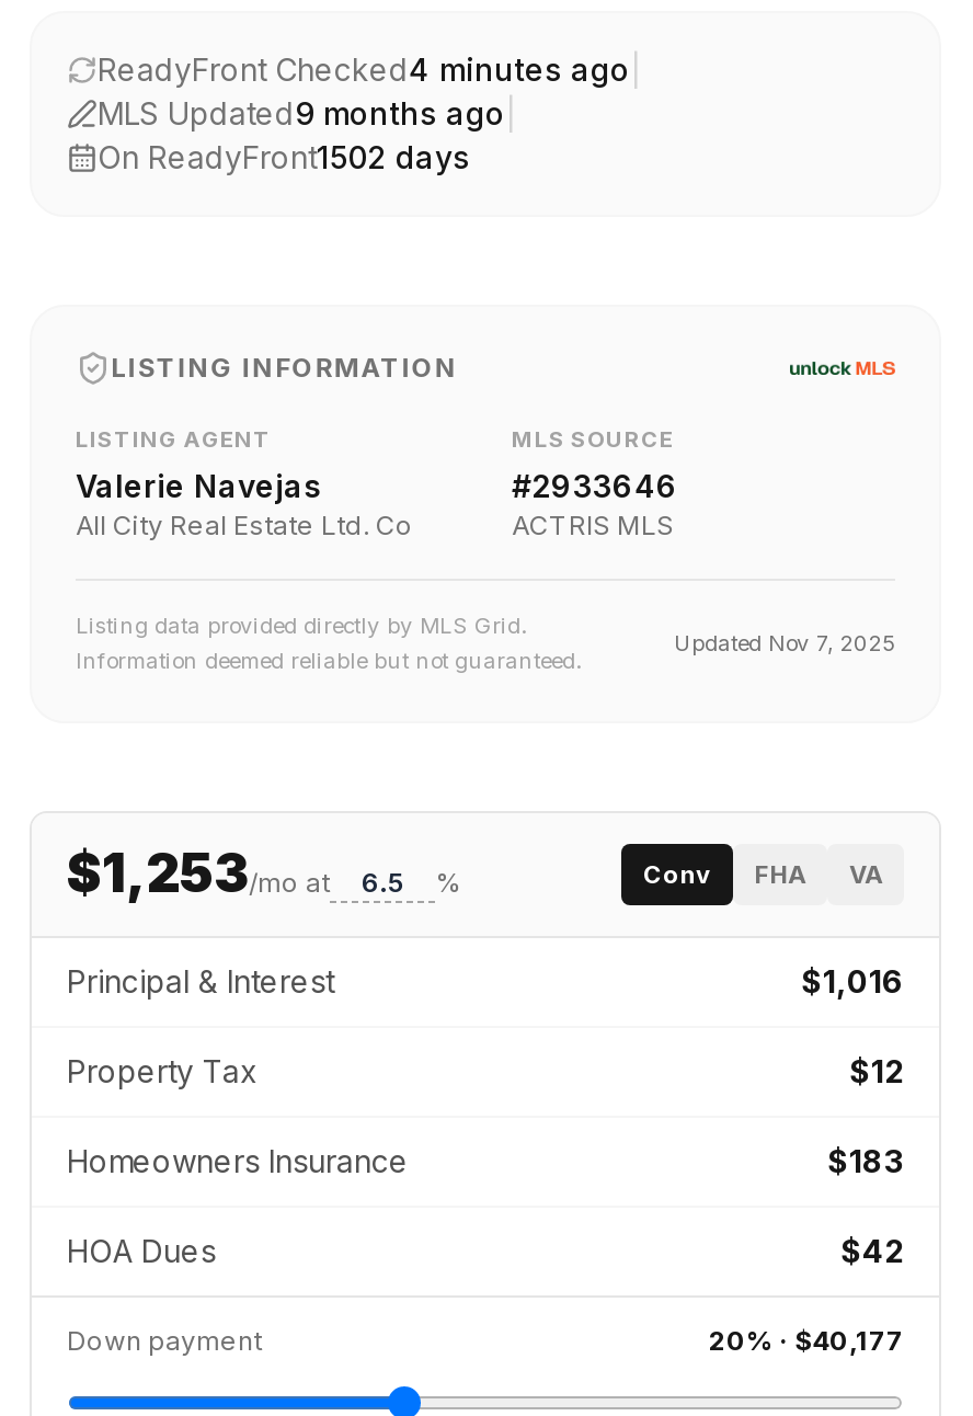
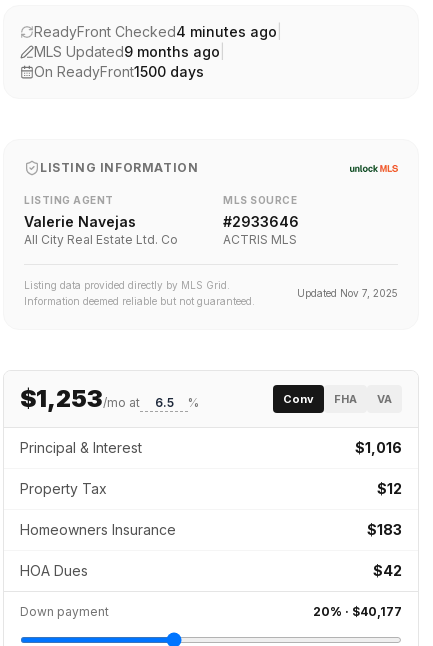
- On ReadyFront1502 days
+ On ReadyFront1500 days
